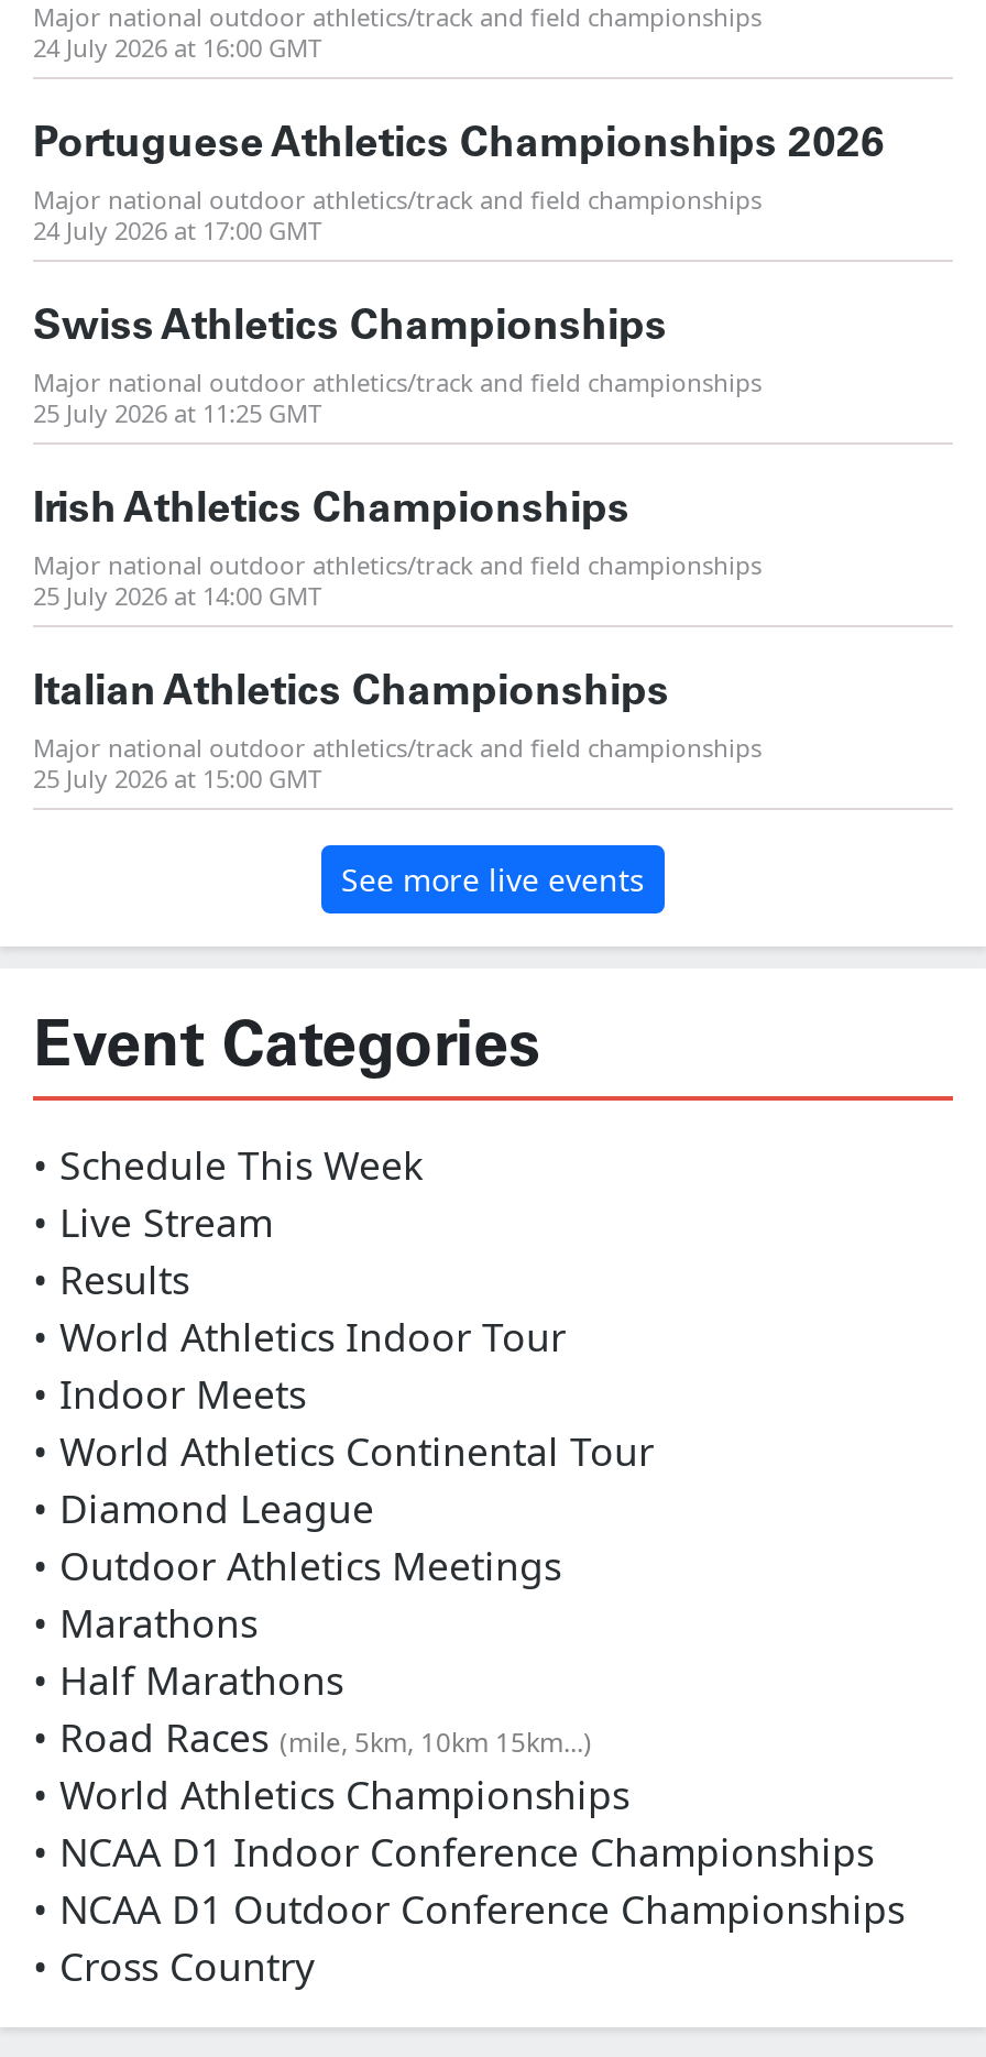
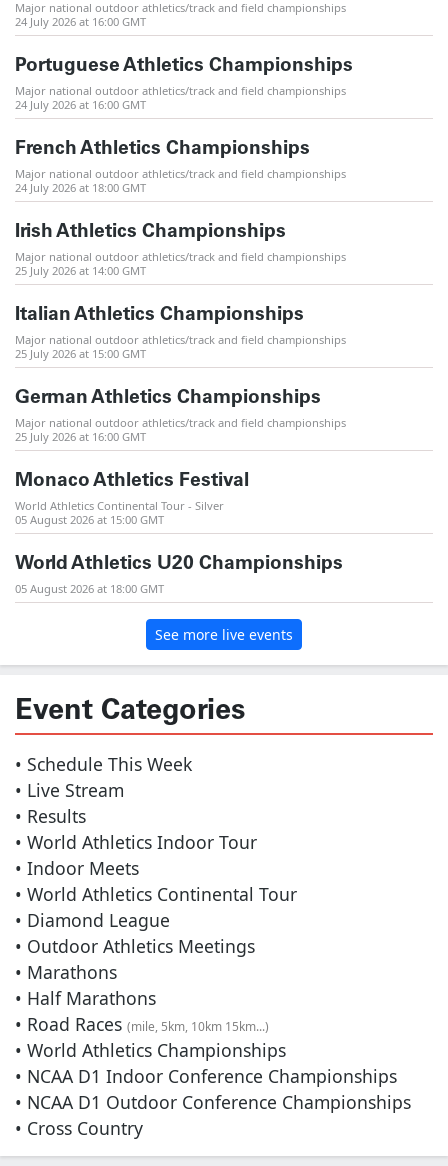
- Portuguese Athletics Championships 2026
+ Portuguese Athletics Championships

- 24 July 2026 at 17:00 GMT
+ 24 July 2026 at 16:00 GMT

- Swiss Athletics Championships
+ French Athletics Championships

- 25 July 2026 at 11:25 GMT
+ 24 July 2026 at 18:00 GMT

+ German Athletics Championships
+ Major national outdoor athletics/track and field championships
+ 25 July 2026 at 16:00 GMT
+ Monaco Athletics Festival
+ World Athletics Continental Tour - Silver
+ 05 August 2026 at 15:00 GMT
+ World Athletics U20 Championships
+ 05 August 2026 at 18:00 GMT
